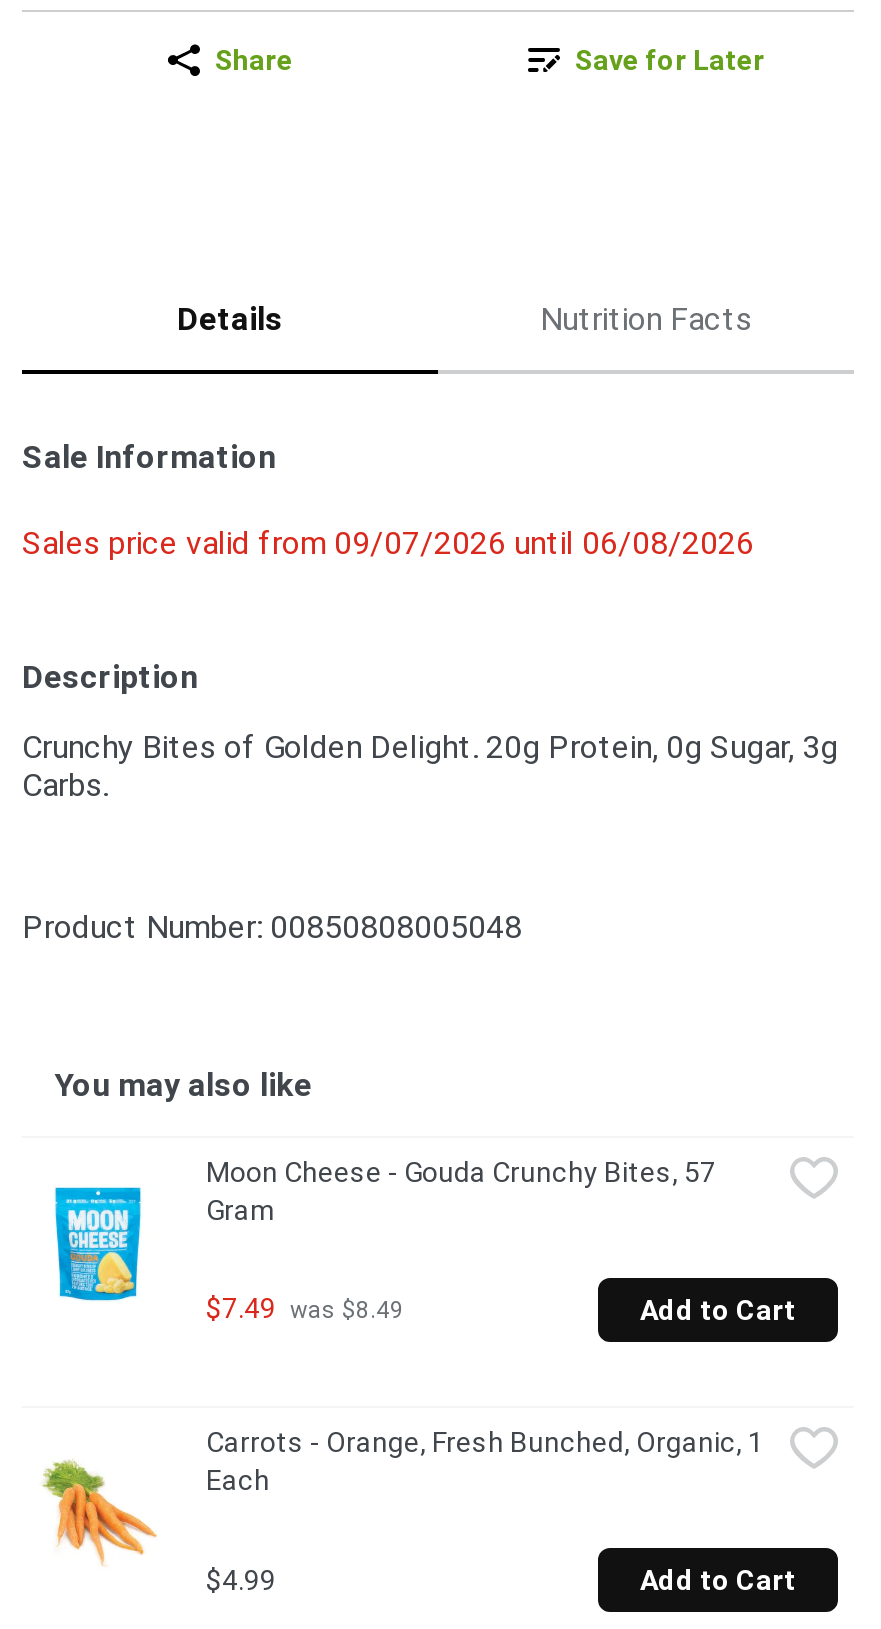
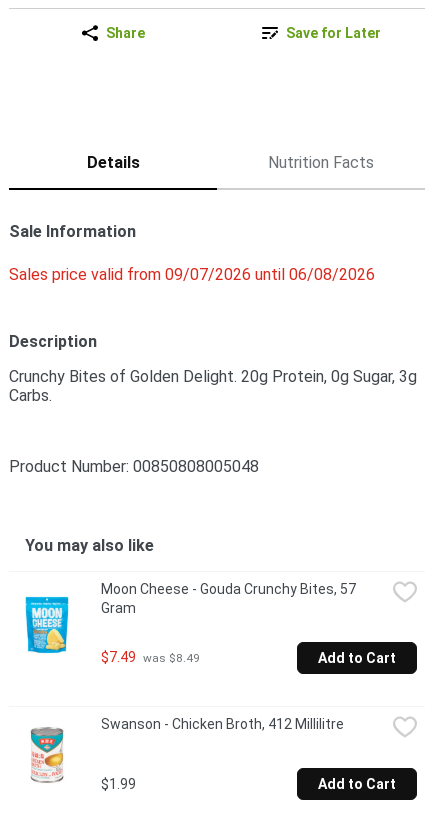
- [image]
- Carrots - Orange, Fresh Bunched, Organic, 1
- Each
+ [image]
+ Swanson - Chicken Broth, 412 Millilitre

- $4.99
+ $1.99
